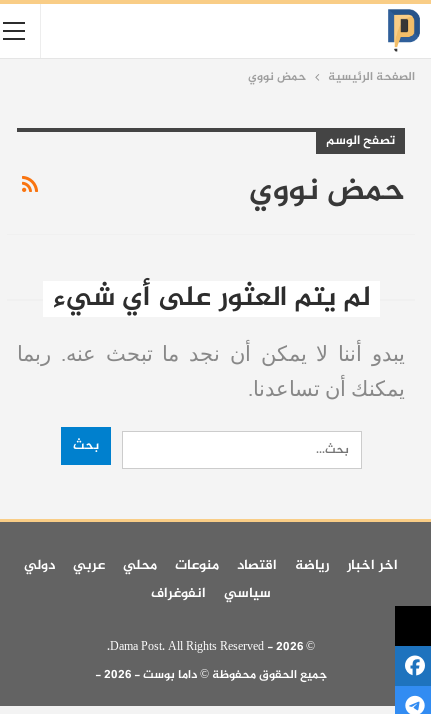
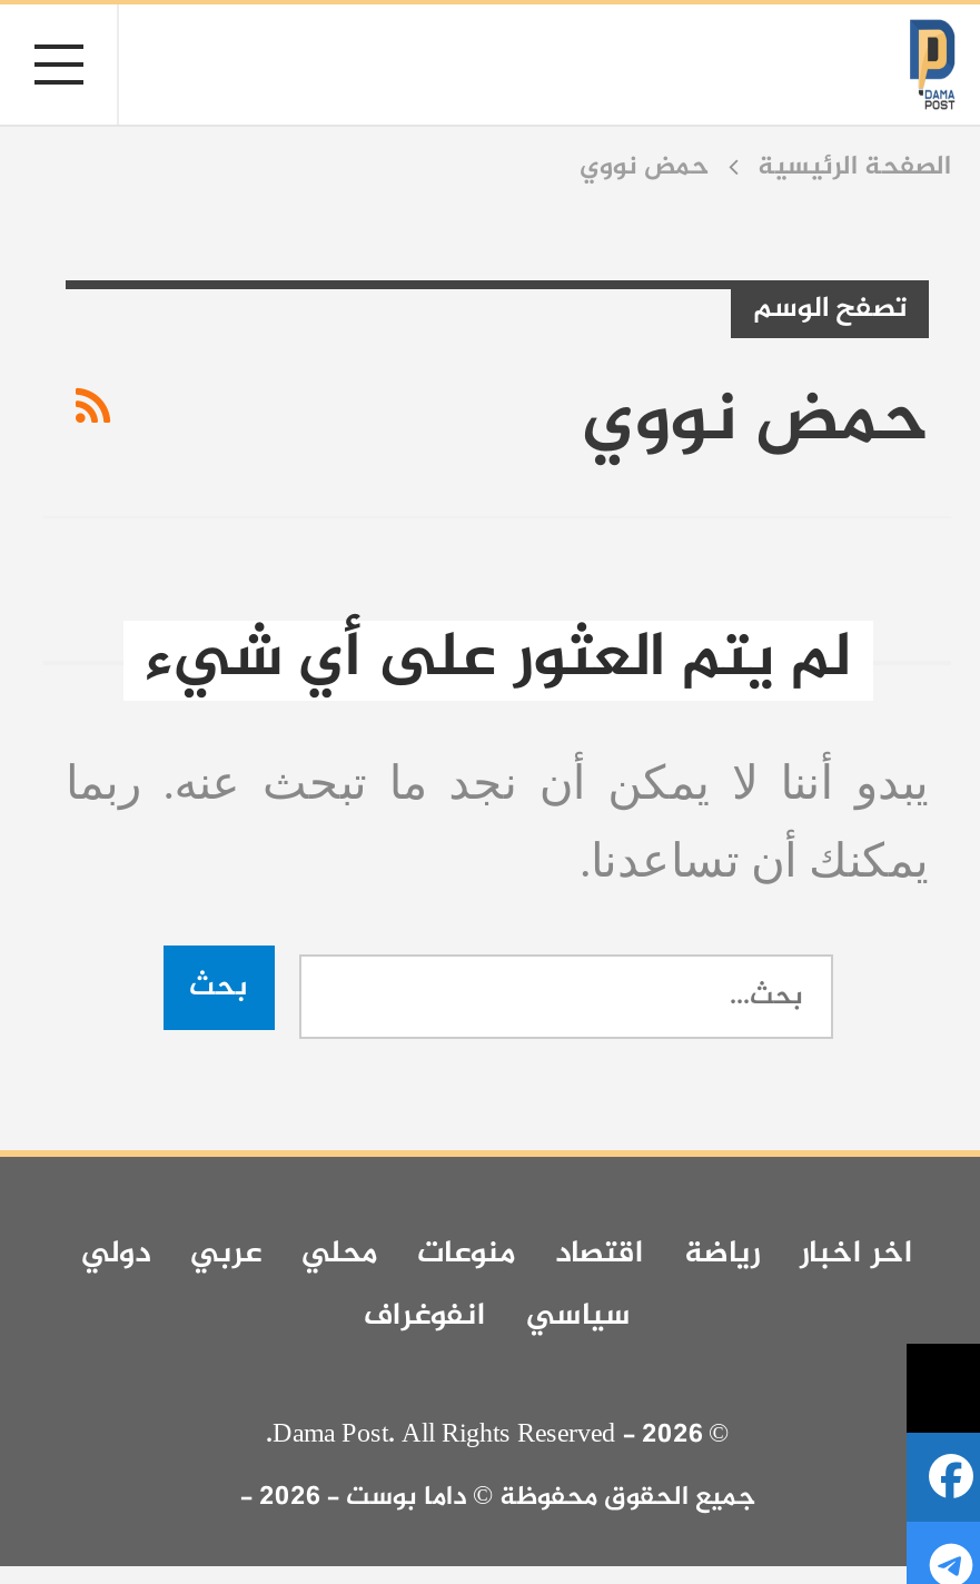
- [image]
+ [image]
